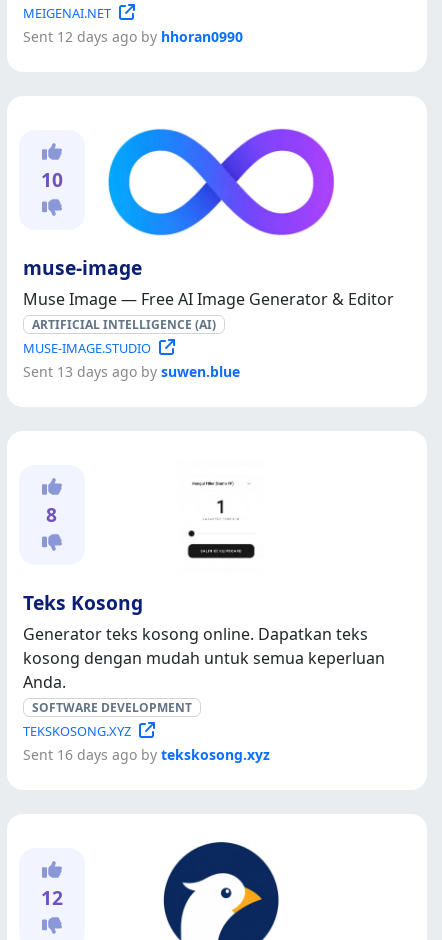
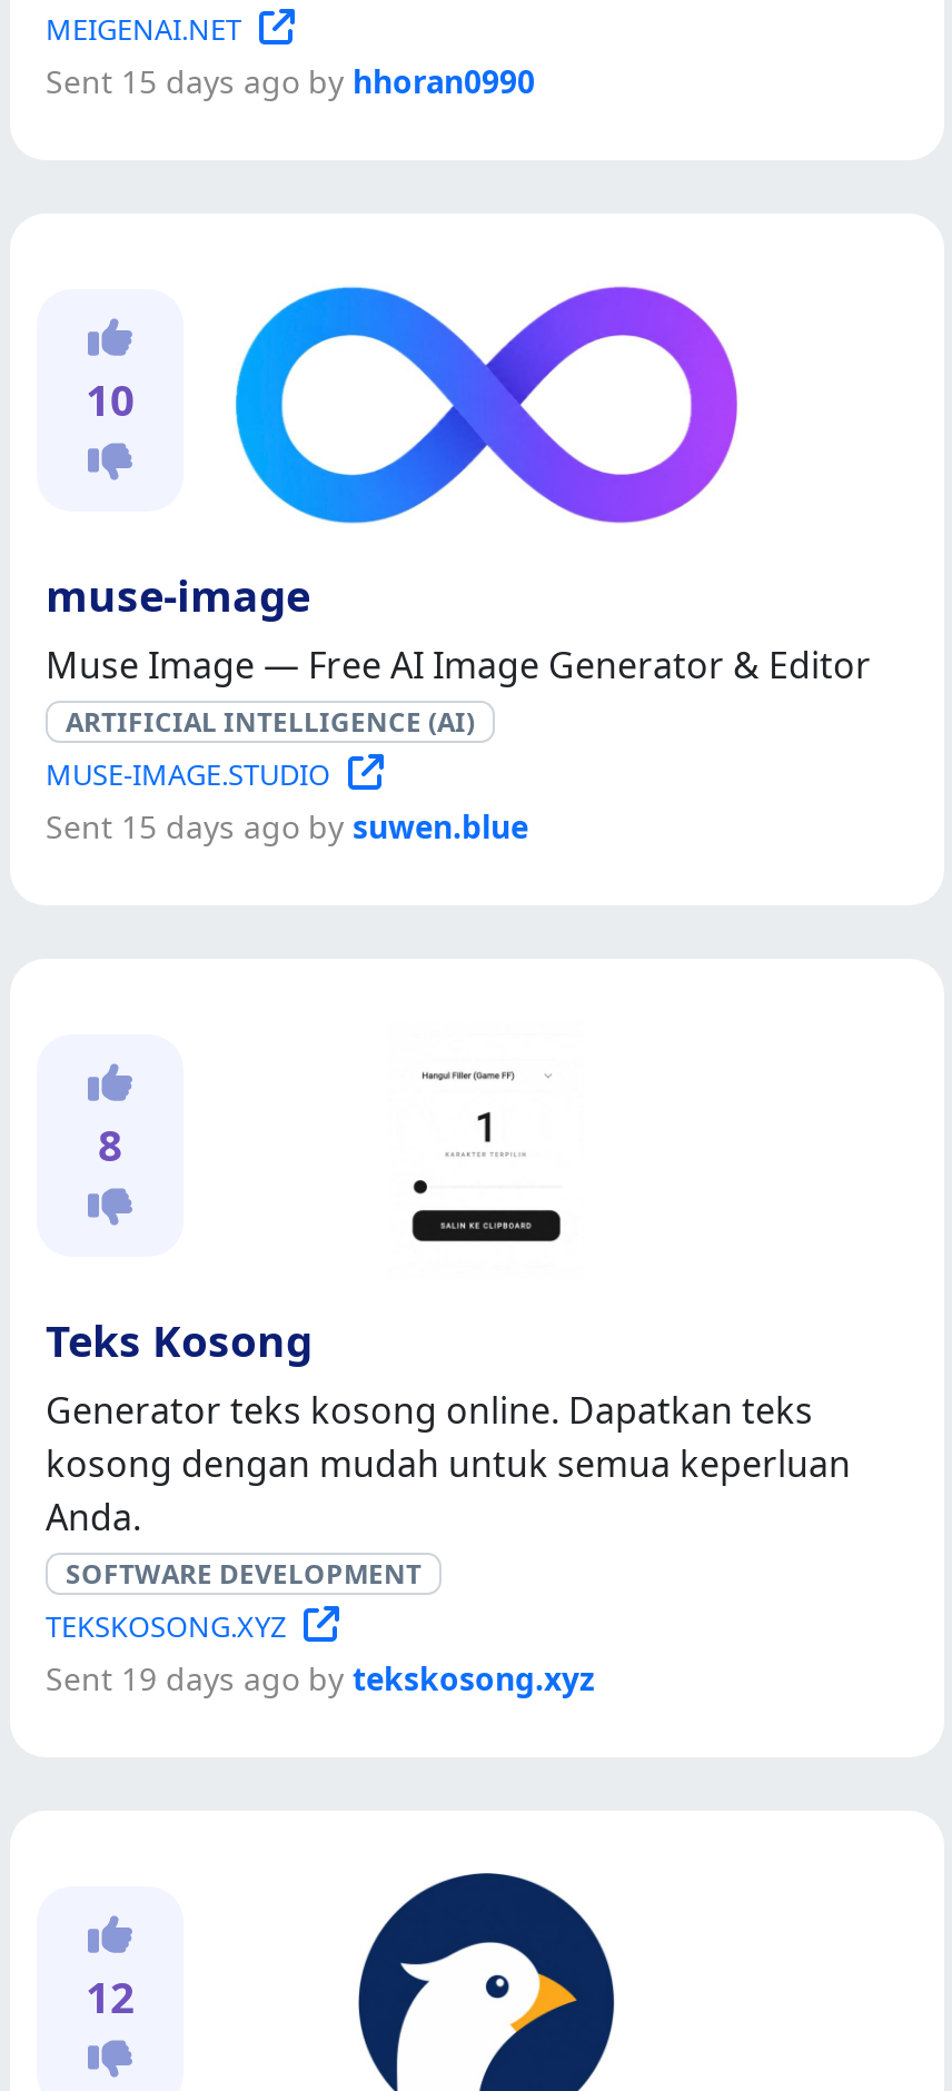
- Sent 12 days ago by hhoran0990
+ Sent 15 days ago by hhoran0990

- Sent 13 days ago by suwen.blue
+ Sent 15 days ago by suwen.blue

- Sent 16 days ago by tekskosong.xyz
+ Sent 19 days ago by tekskosong.xyz
